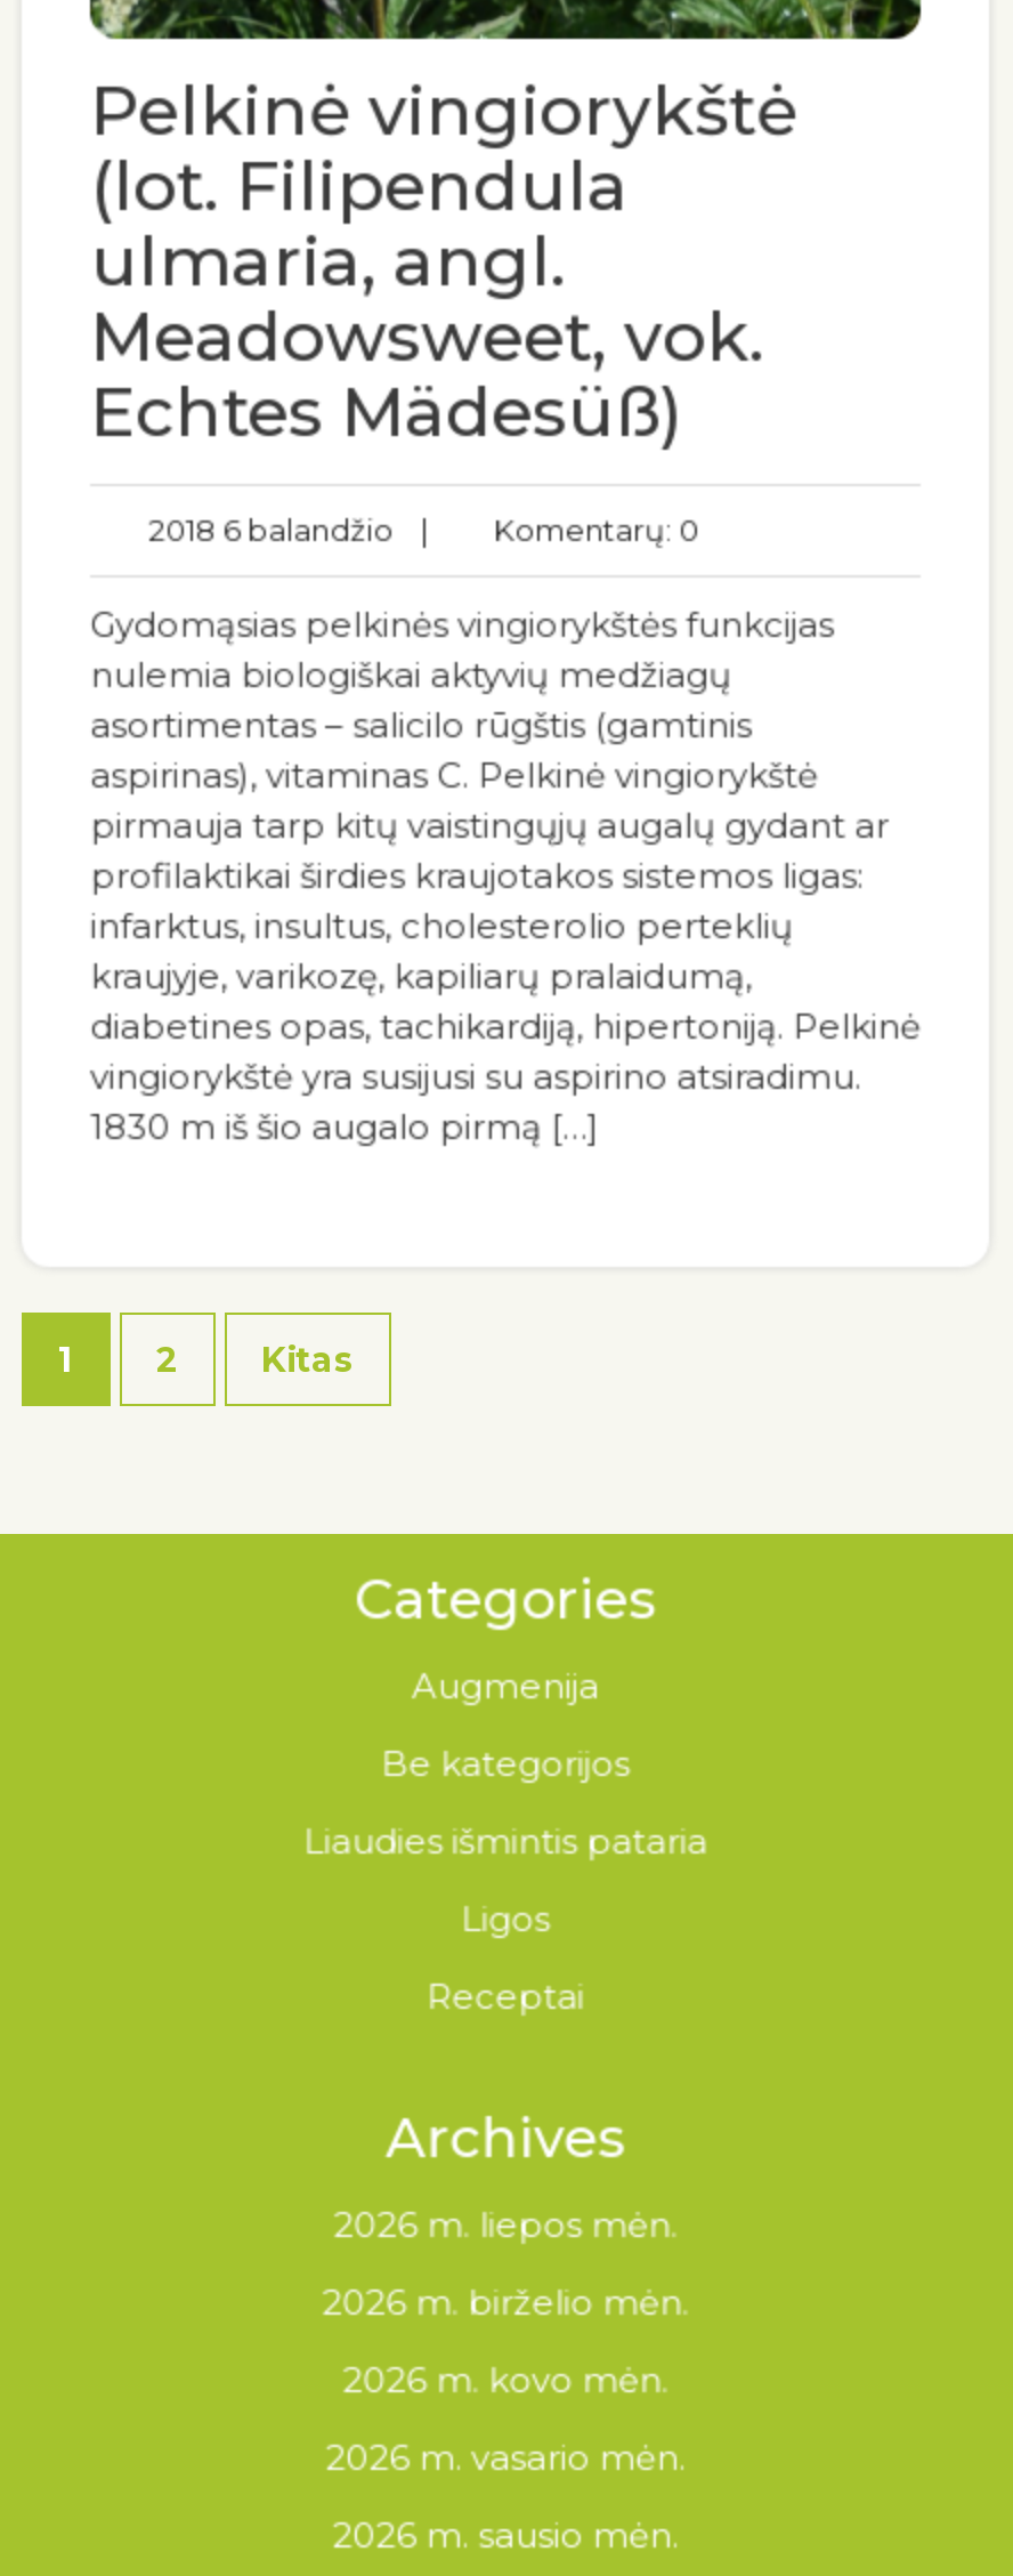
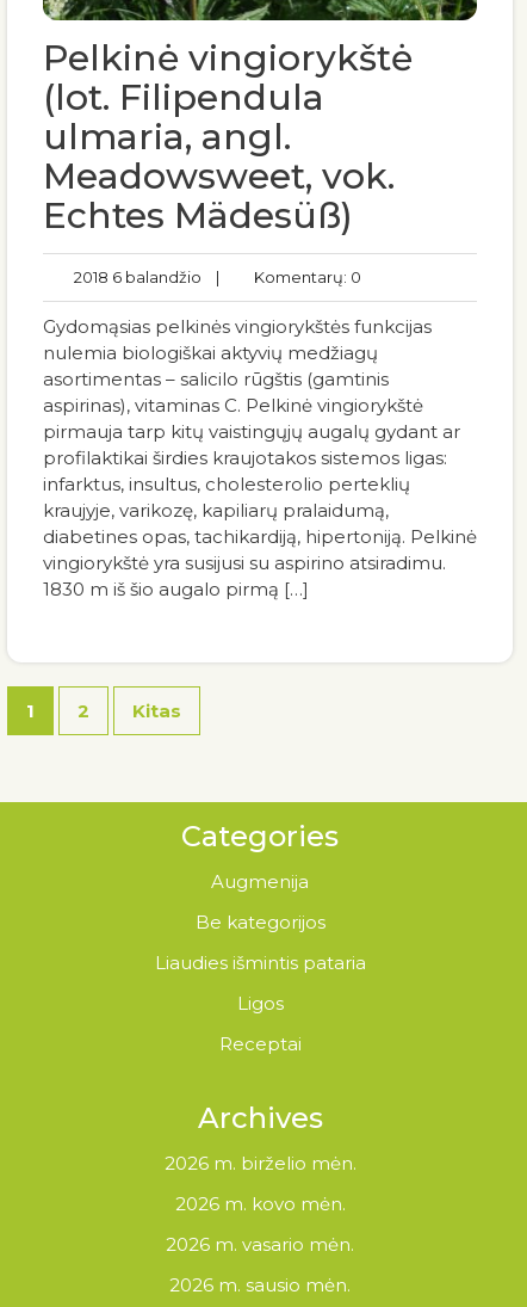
- 2026 m. liepos mėn.
